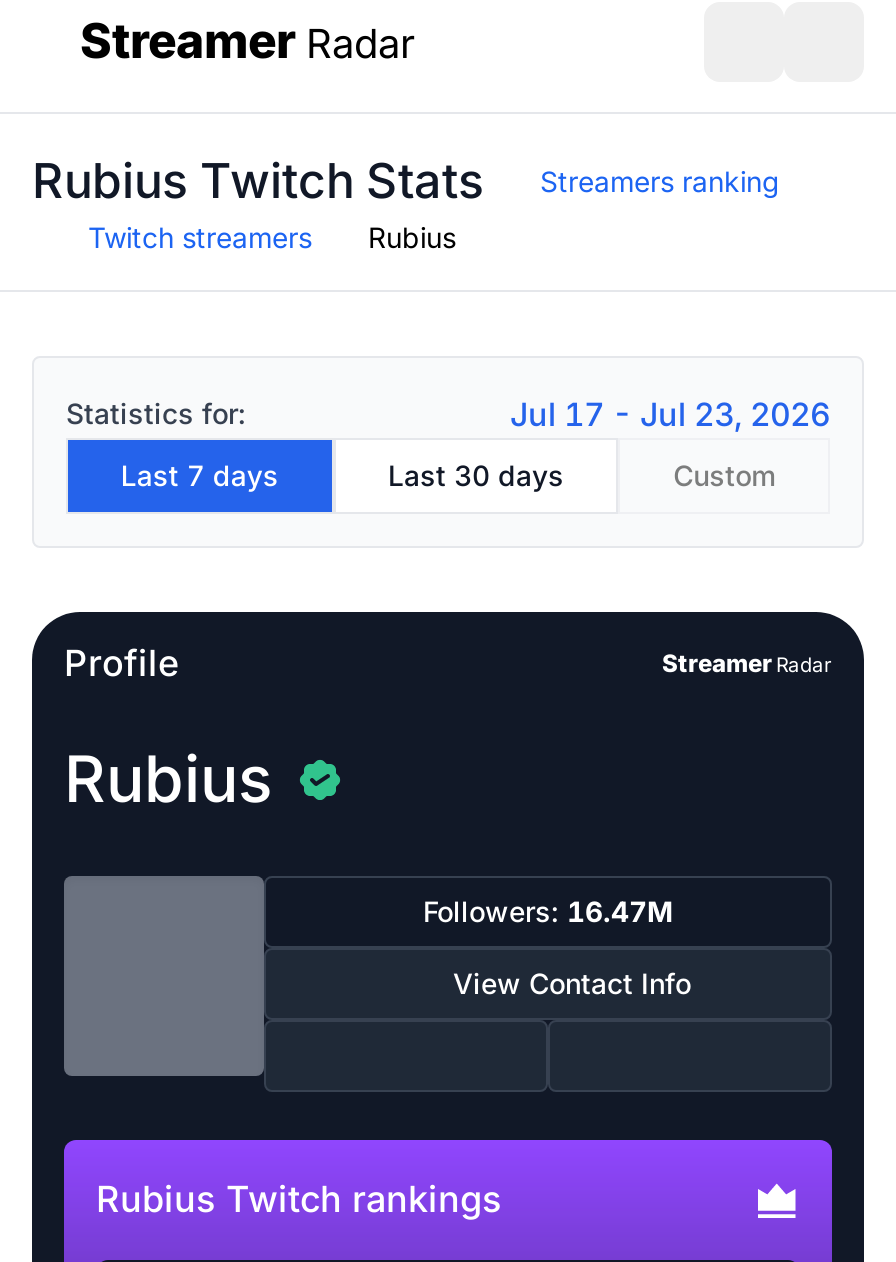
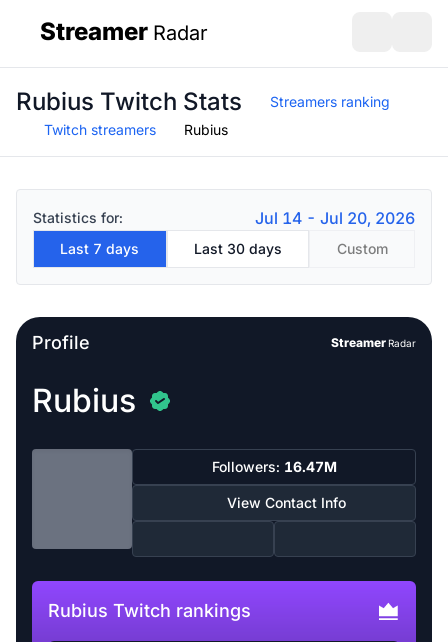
- Jul 17 - Jul 23, 2026
+ Jul 14 - Jul 20, 2026
